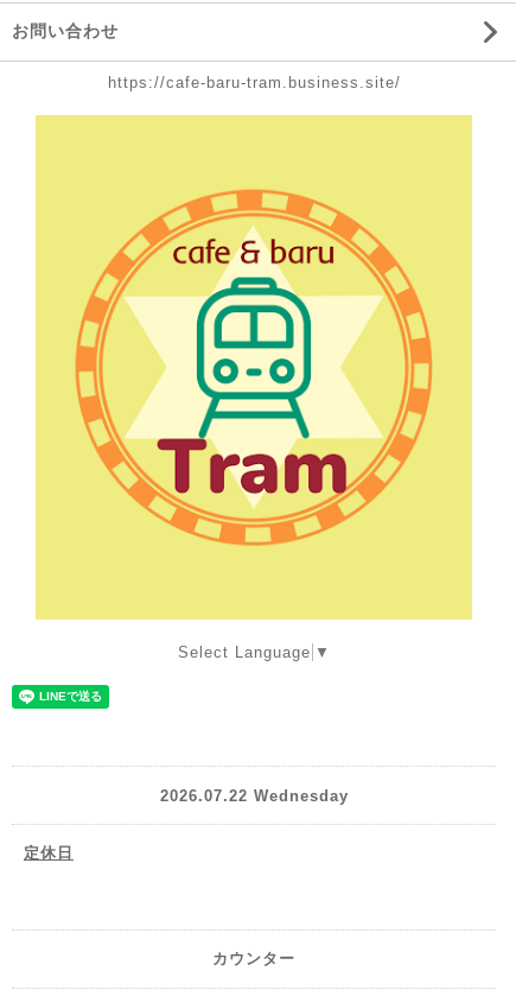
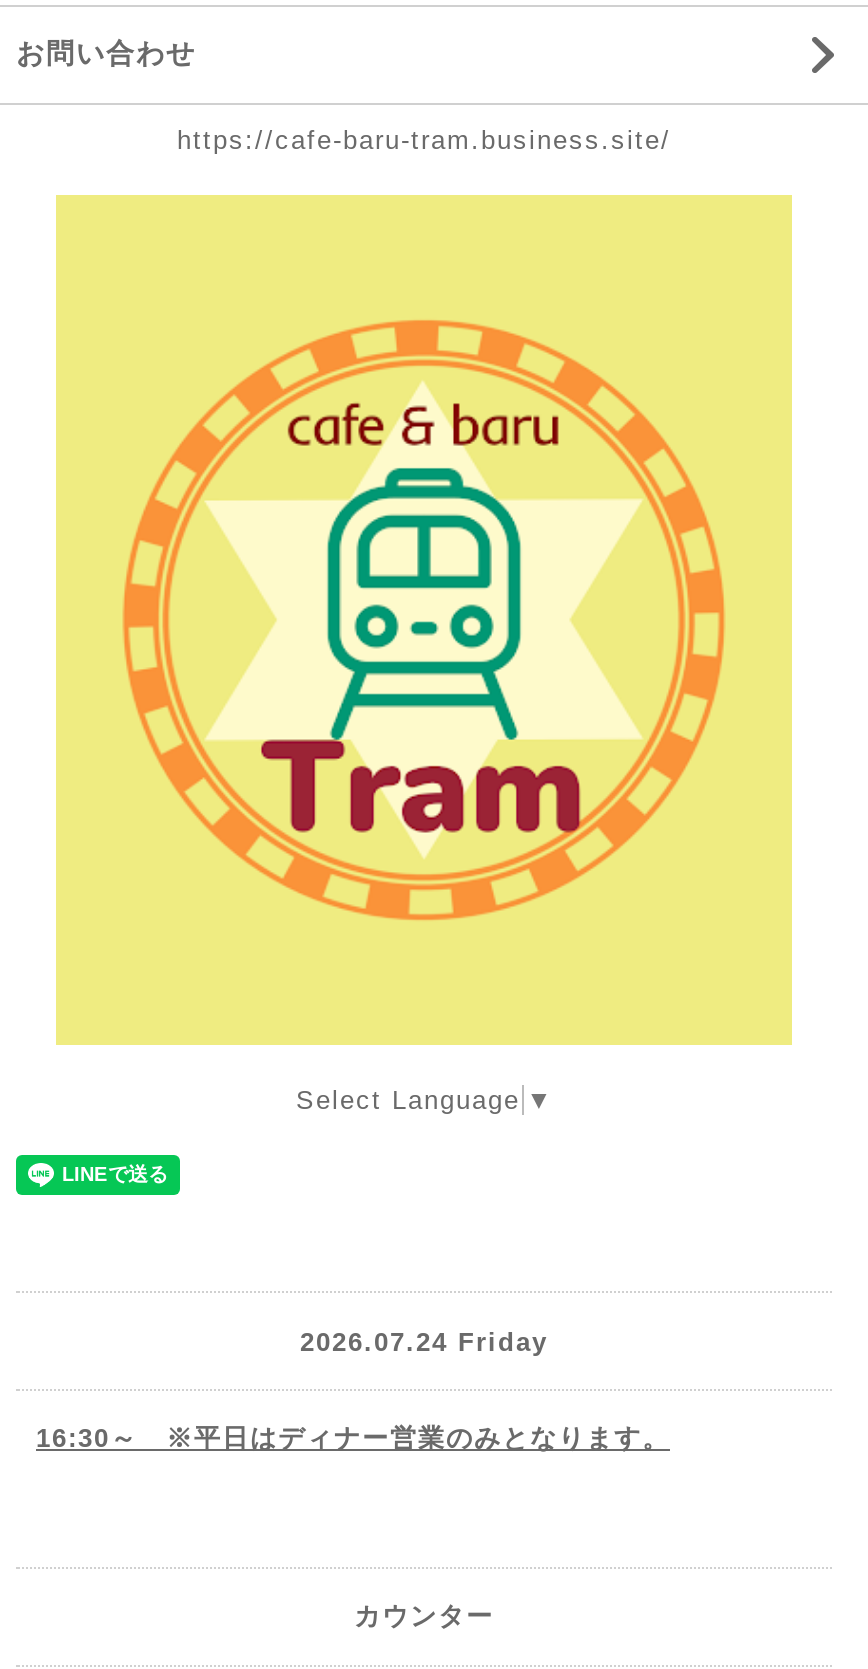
- 2026.07.22 Wednesday
+ 2026.07.24 Friday

- 定休日
+ 16:30～ ※平日はディナー営業のみとなります。
